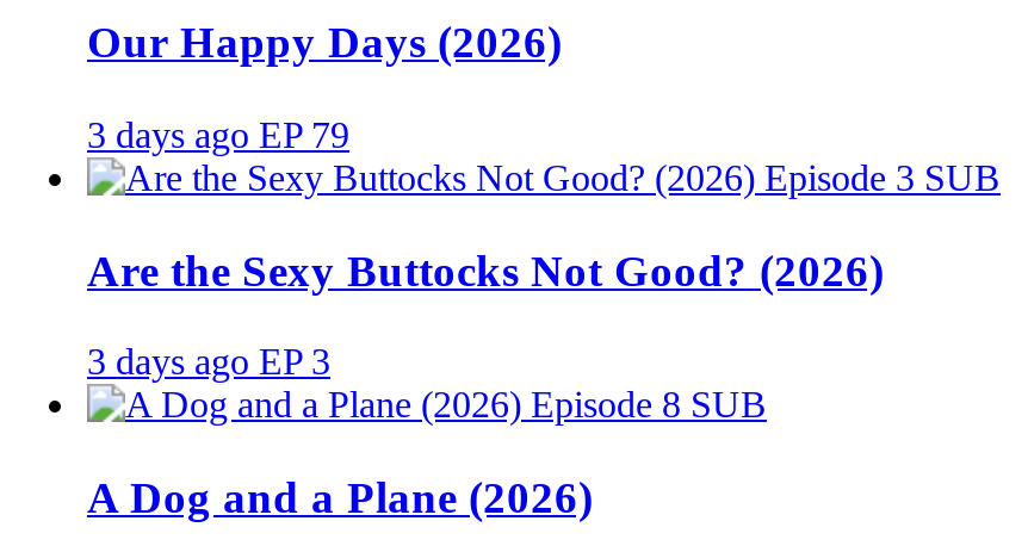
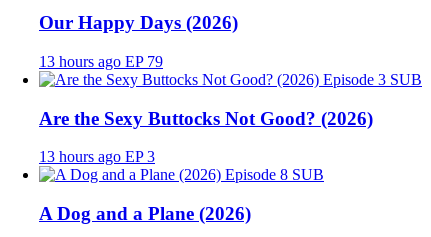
- 3 days ago EP 79
+ 13 hours ago EP 79

- 3 days ago EP 3
+ 13 hours ago EP 3
